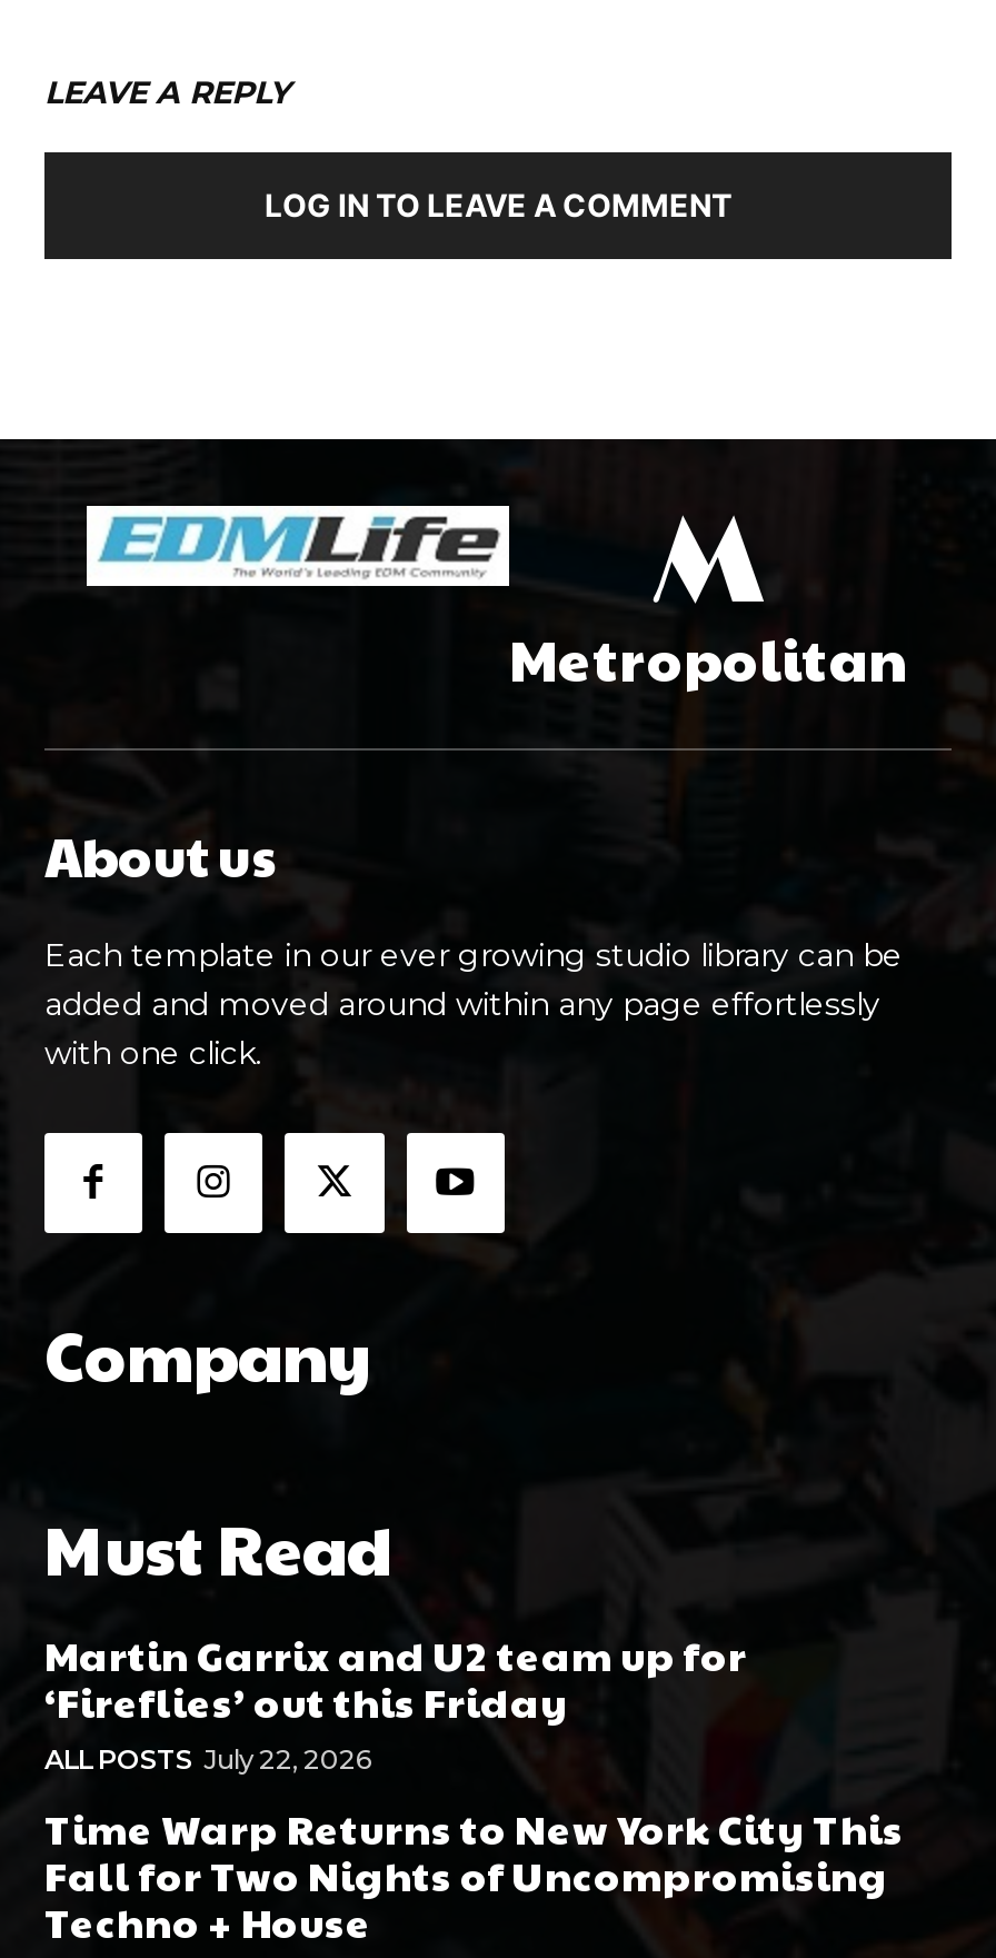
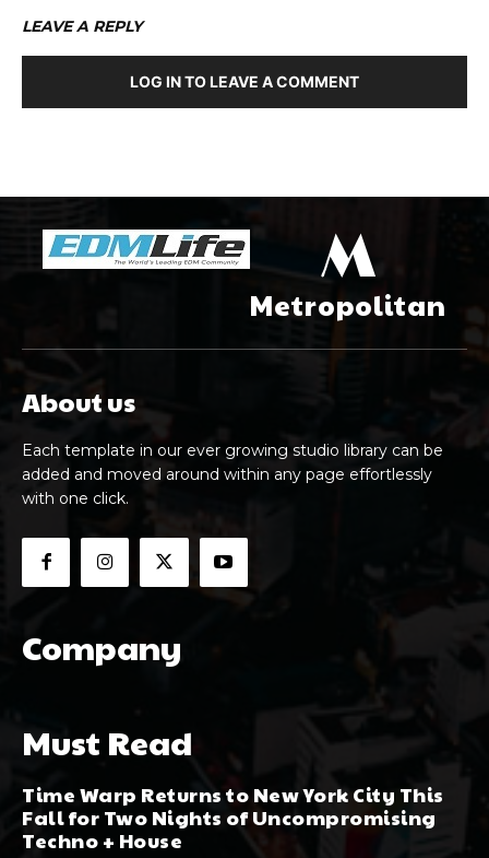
- Martin Garrix and U2 team up for
- ‘Fireflies’ out this Friday
- ALL POSTS July 22, 2026
